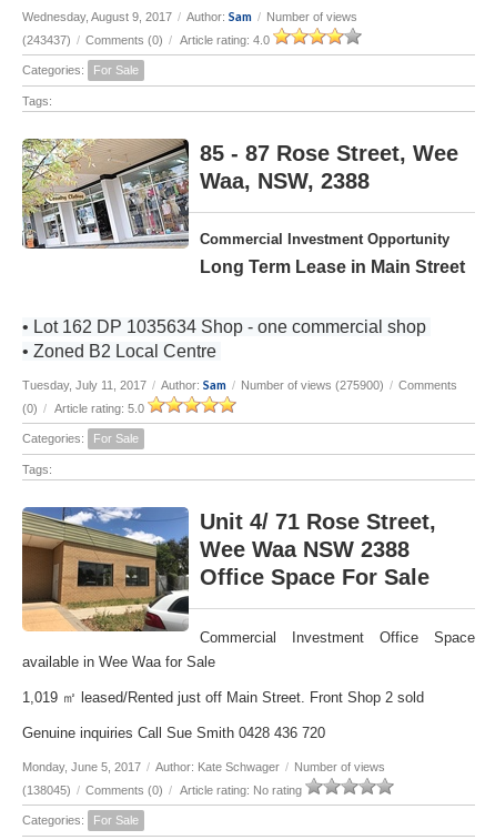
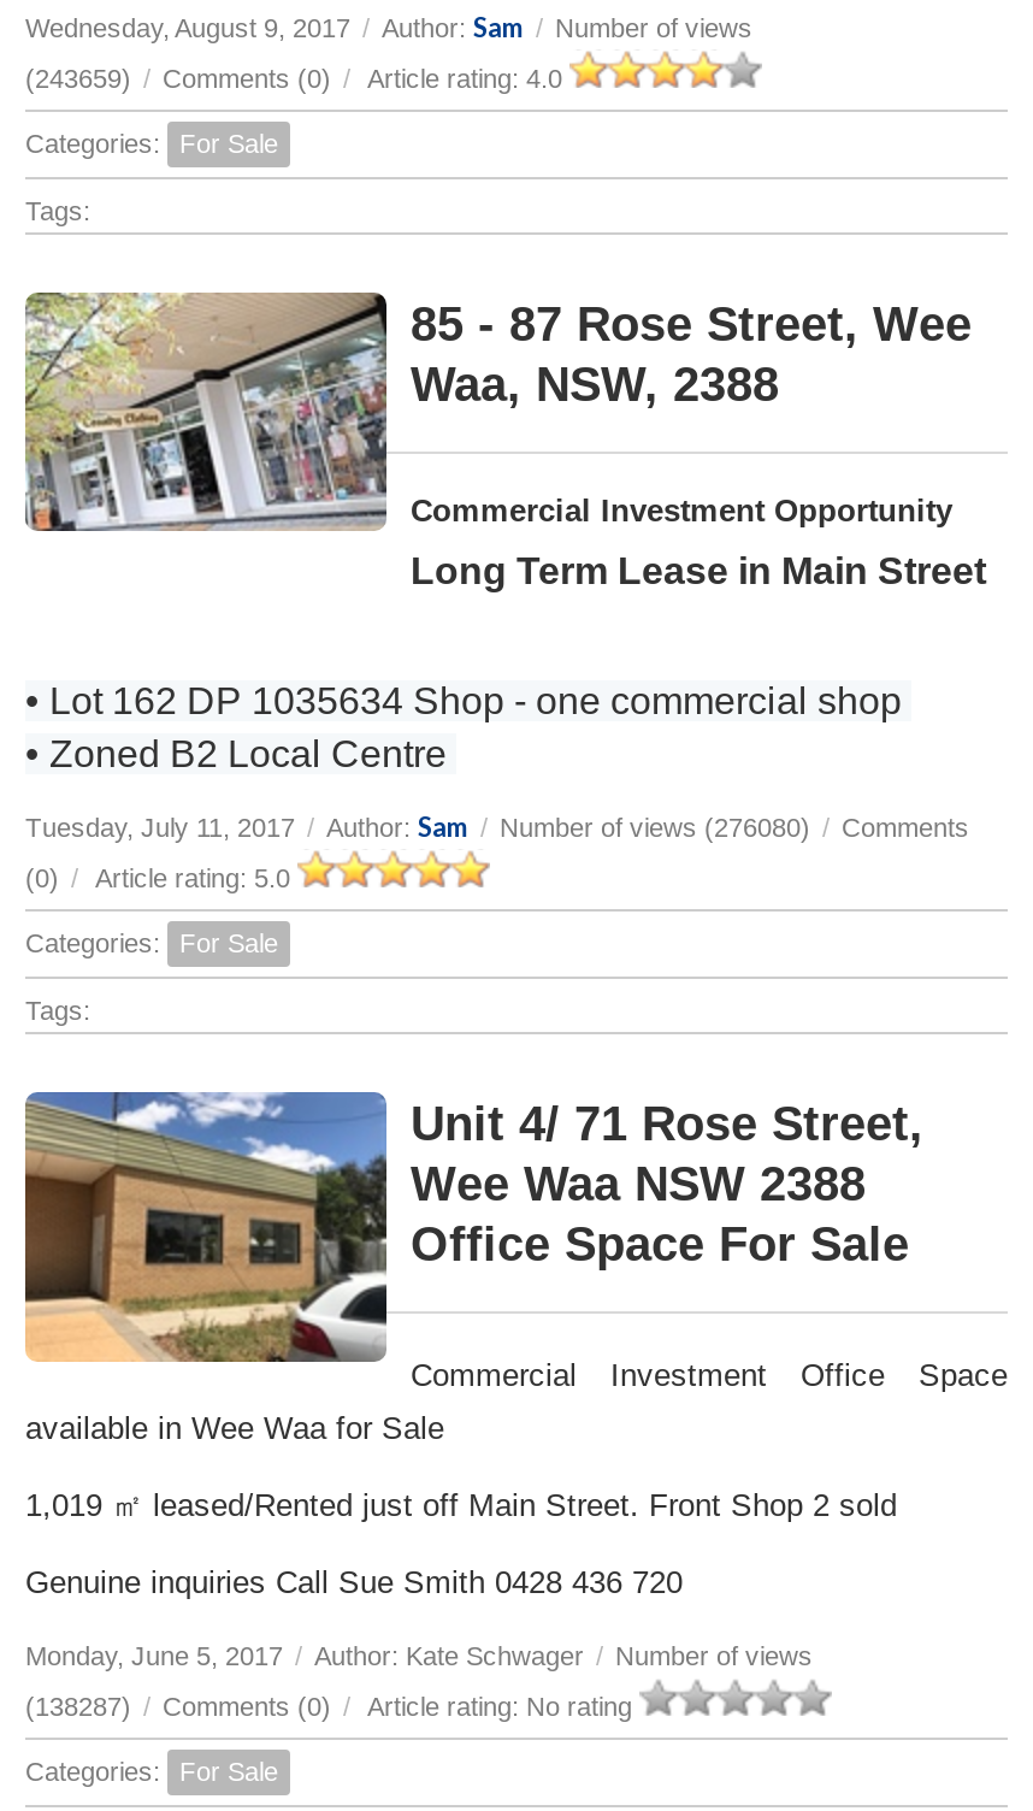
- (243437) / Comments (0) / Article rating: 4.0
+ (243659) / Comments (0) / Article rating: 4.0

- Tuesday, July 11, 2017 / Author: Sam / Number of views (275900) / Comments
+ Tuesday, July 11, 2017 / Author: Sam / Number of views (276080) / Comments

- (138045) / Comments (0) / Article rating: No rating
+ (138287) / Comments (0) / Article rating: No rating
